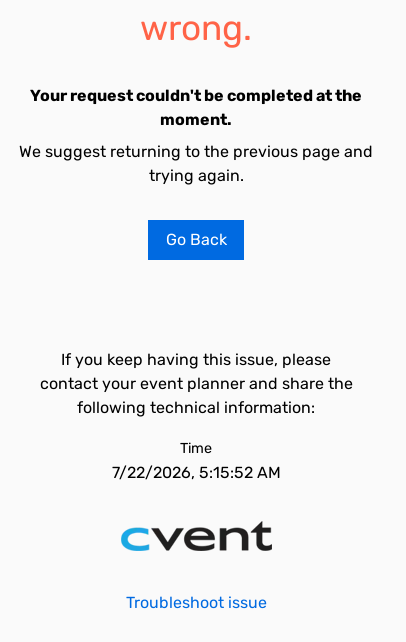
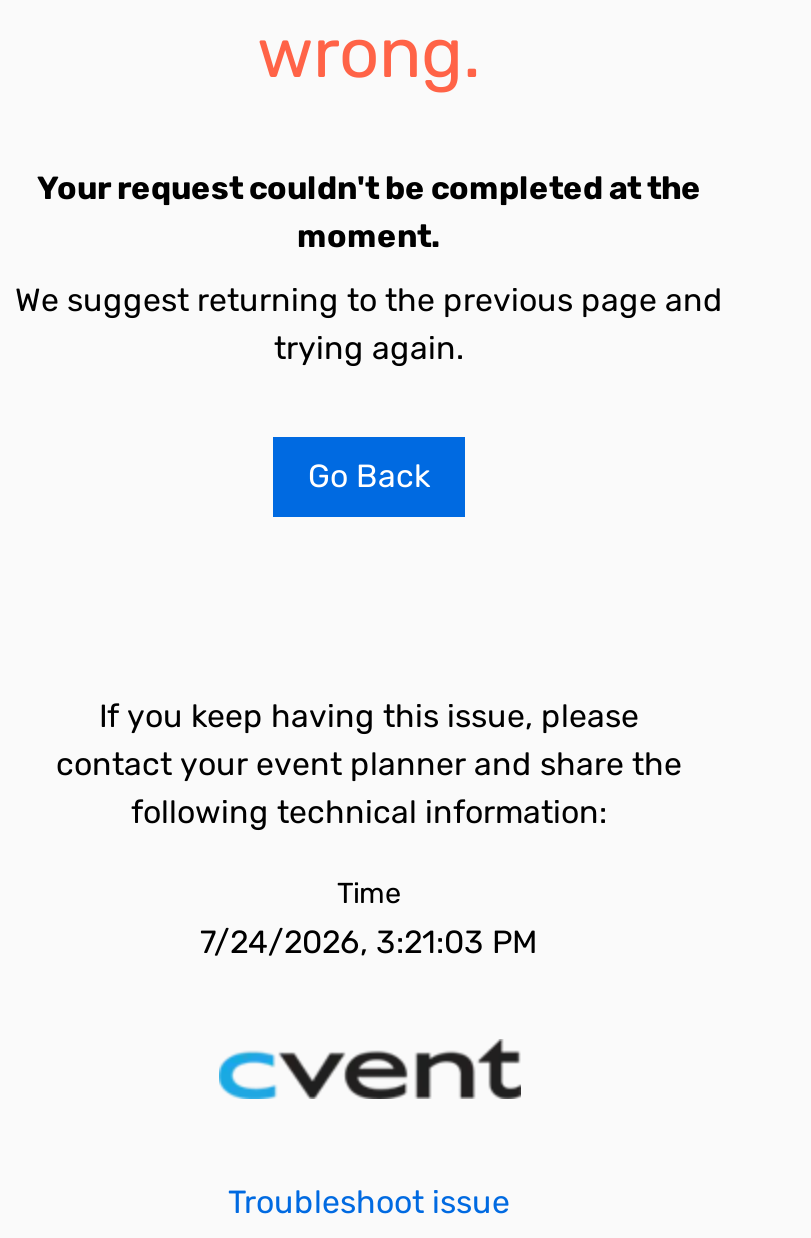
- 7/22/2026, 5:15:52 AM
+ 7/24/2026, 3:21:03 PM
